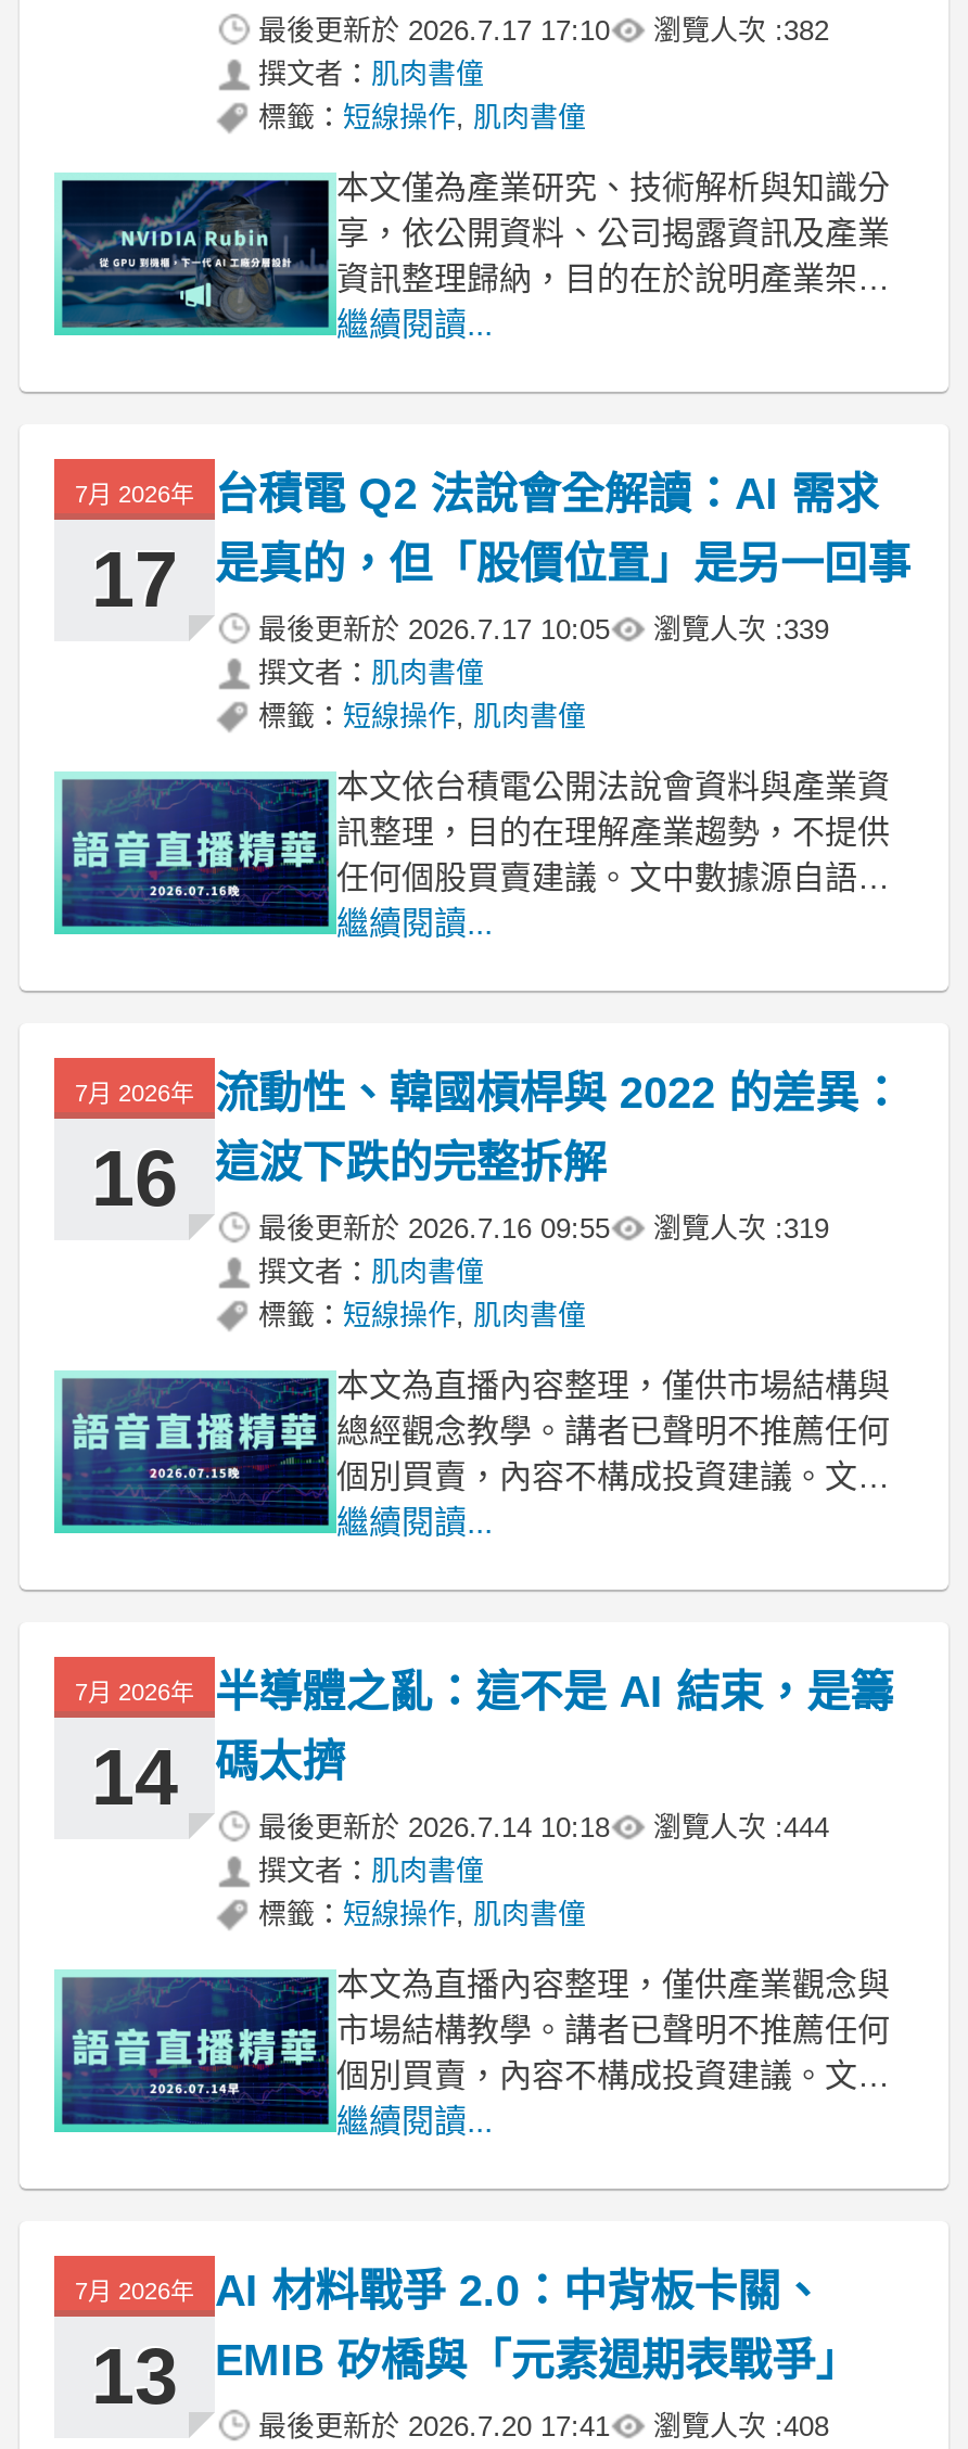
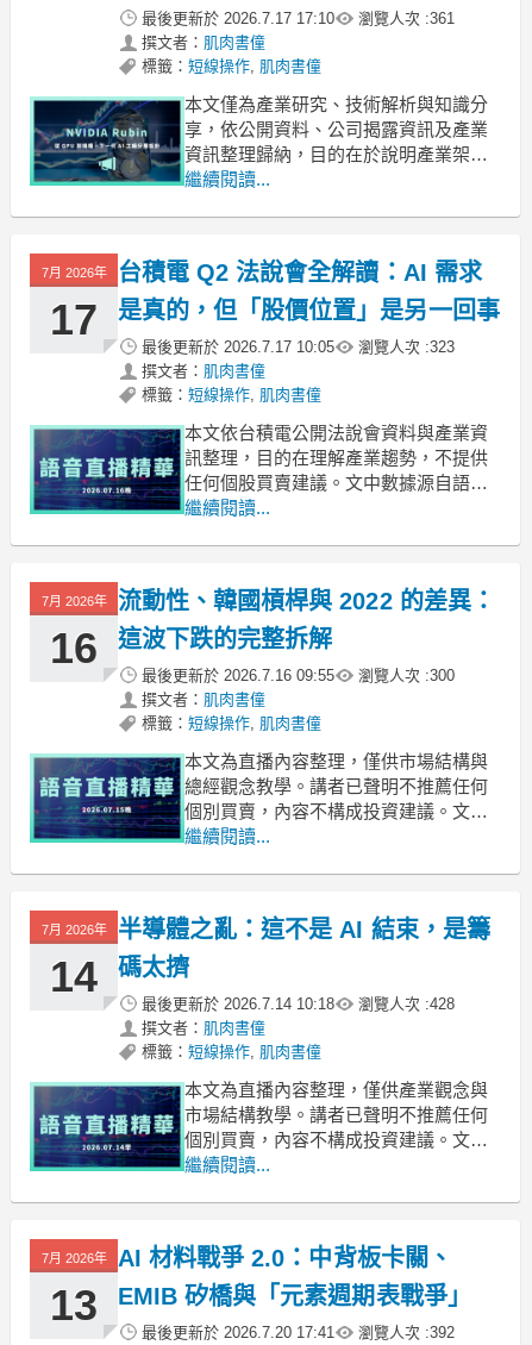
- 最後更新於2026.7.17 17:10 瀏覽人次 : 382
+ 最後更新於2026.7.17 17:10 瀏覽人次 : 361

- 最後更新於2026.7.17 10:05 瀏覽人次 : 339
+ 最後更新於2026.7.17 10:05 瀏覽人次 : 323

- 最後更新於2026.7.16 09:55 瀏覽人次 : 319
+ 最後更新於2026.7.16 09:55 瀏覽人次 : 300

- 最後更新於2026.7.14 10:18 瀏覽人次 : 444
+ 最後更新於2026.7.14 10:18 瀏覽人次 : 428

- 最後更新於2026.7.20 17:41 瀏覽人次 : 408
+ 最後更新於2026.7.20 17:41 瀏覽人次 : 392
